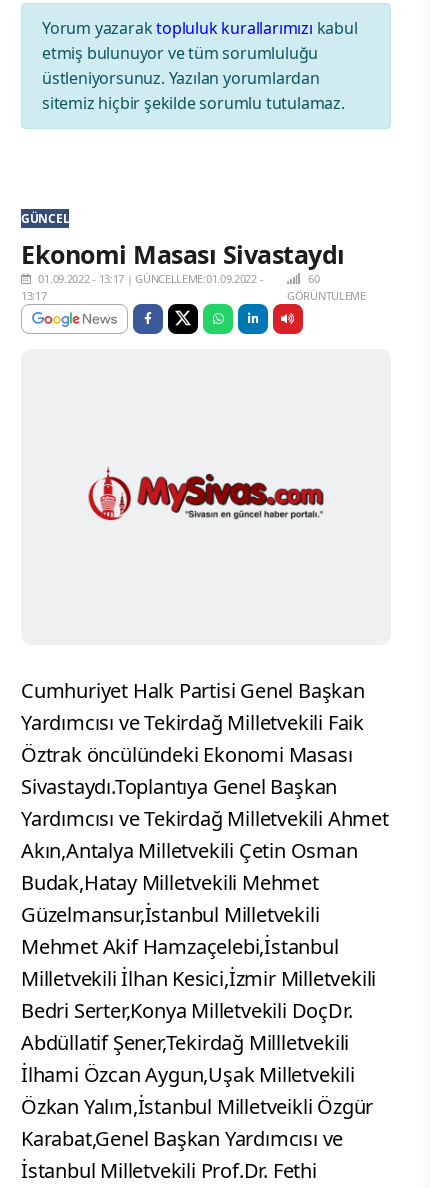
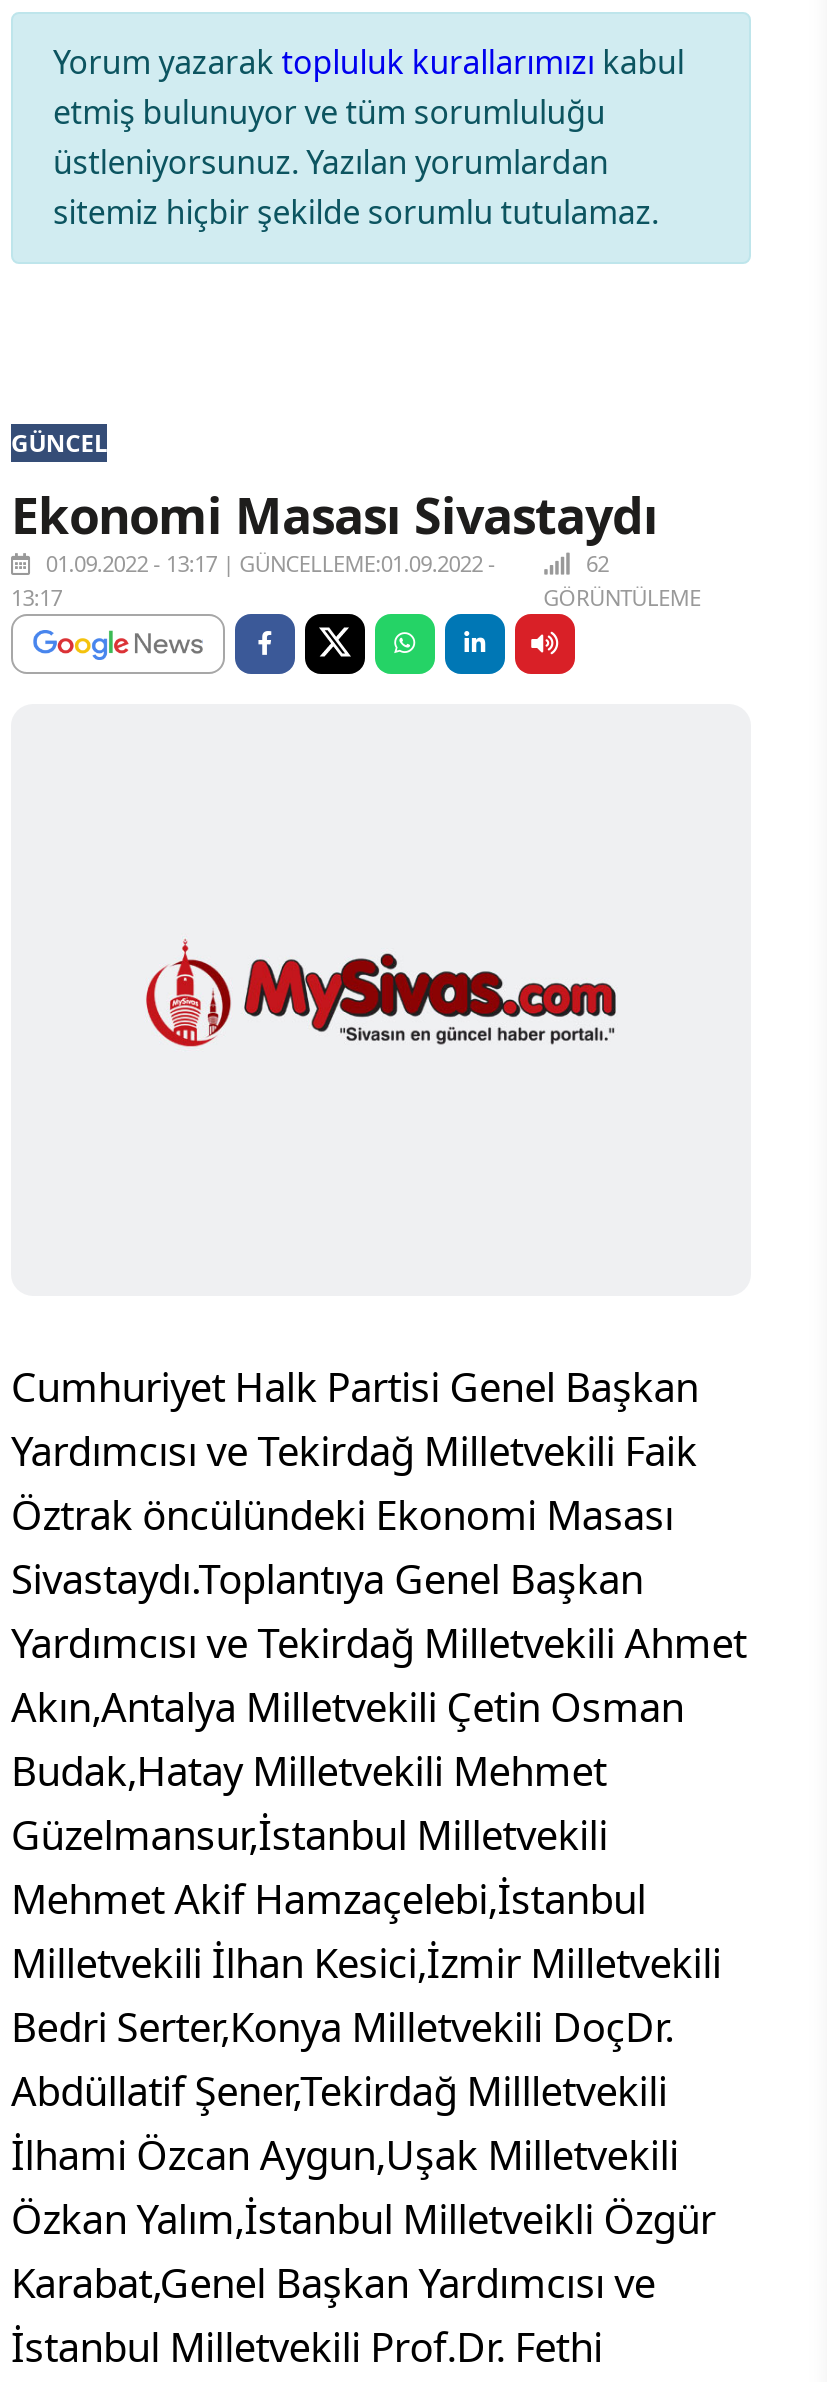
- 60
+ 62
